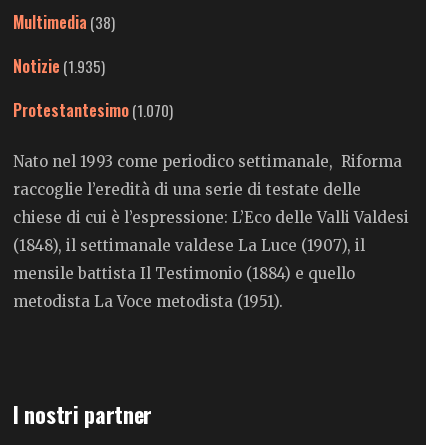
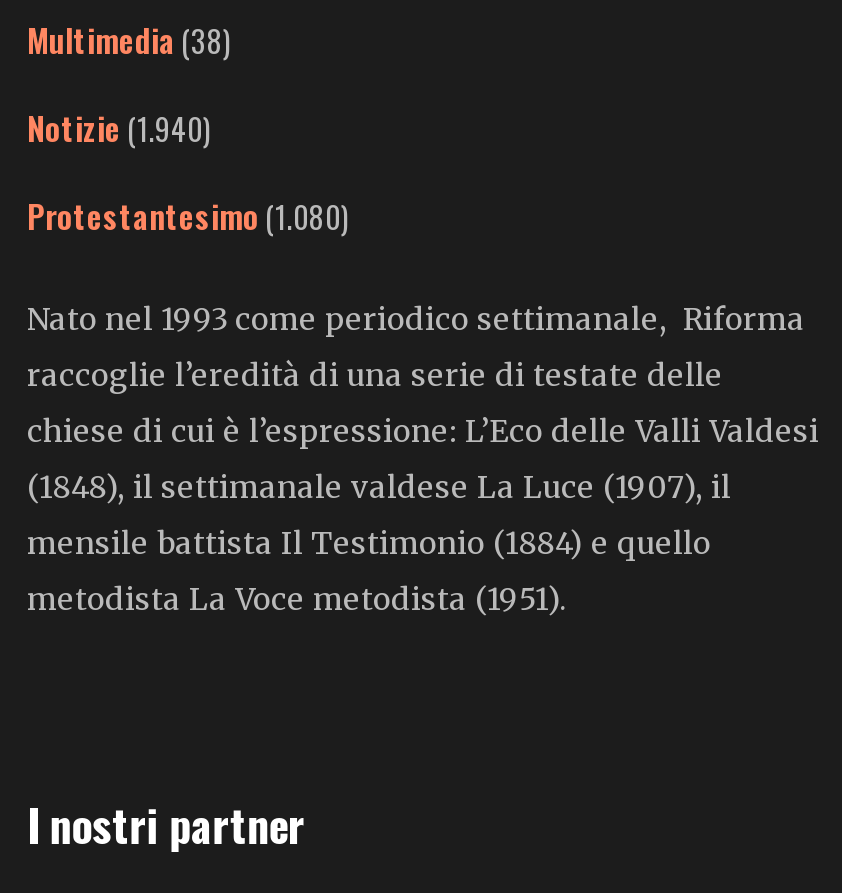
- Notizie (1.935)
+ Notizie (1.940)

- Protestantesimo (1.070)
+ Protestantesimo (1.080)
